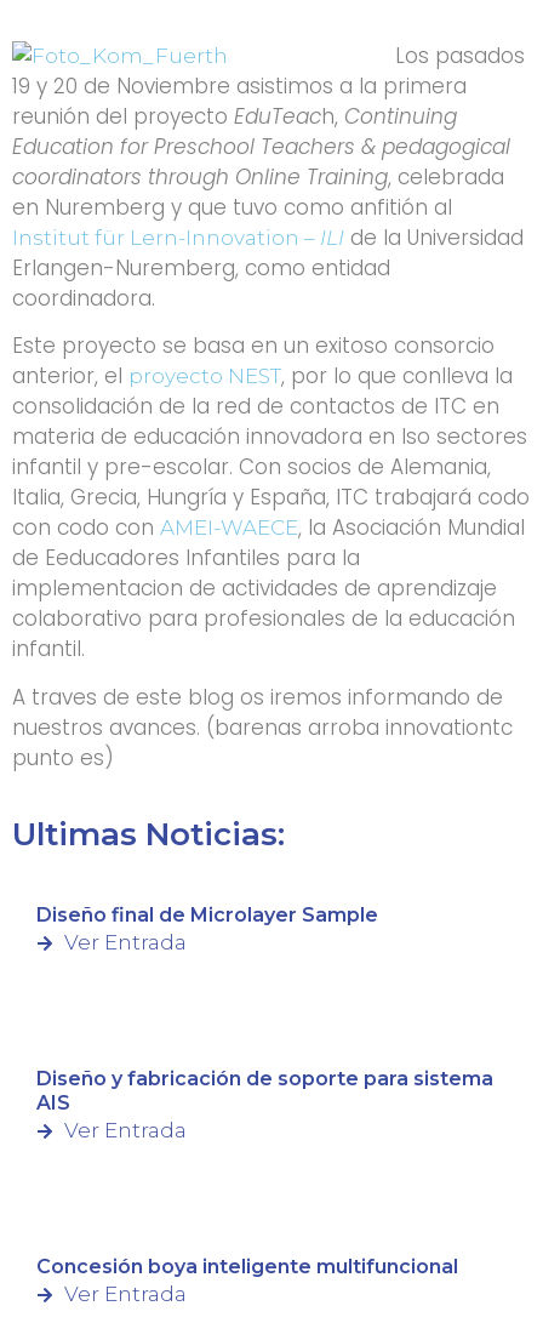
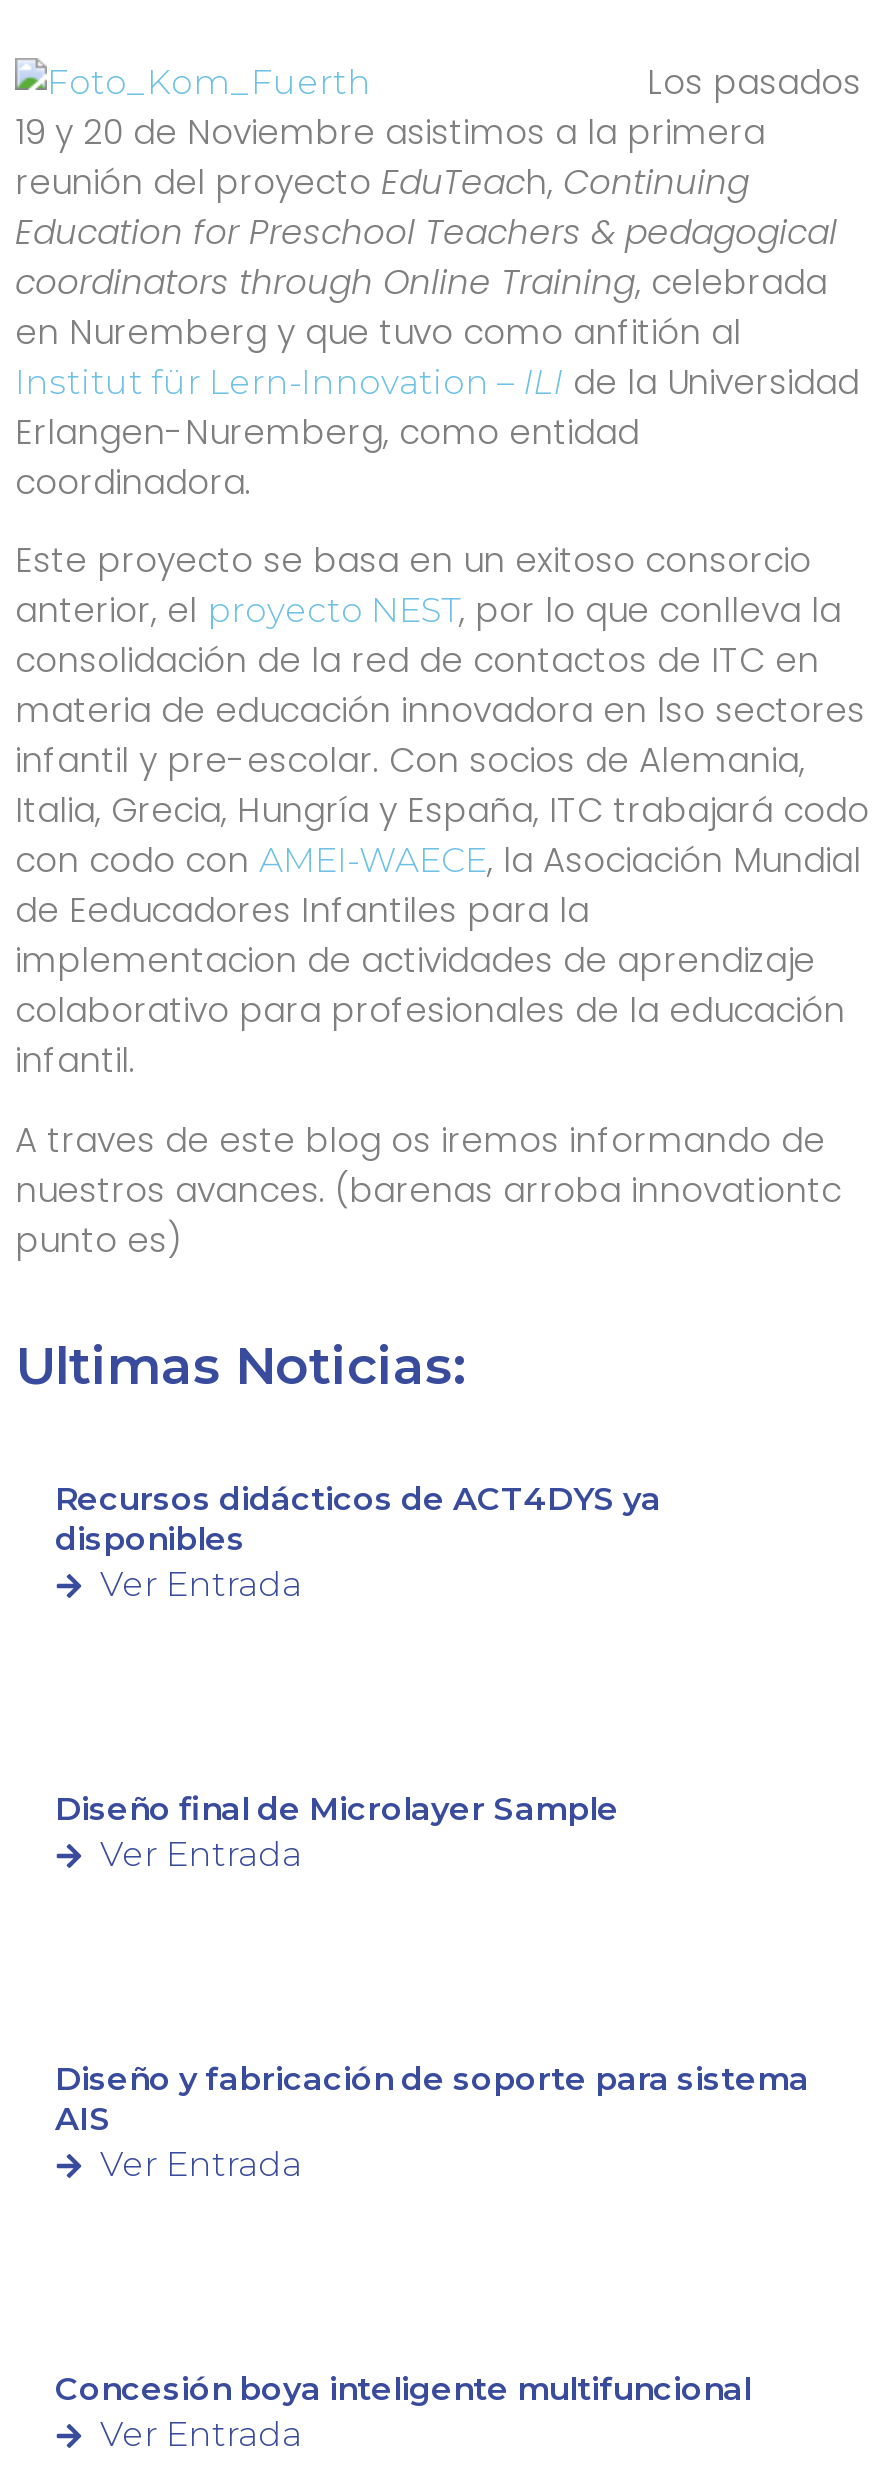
+ Recursos didácticos de ACT4DYS ya
+ disponibles
+ Ver Entrada
